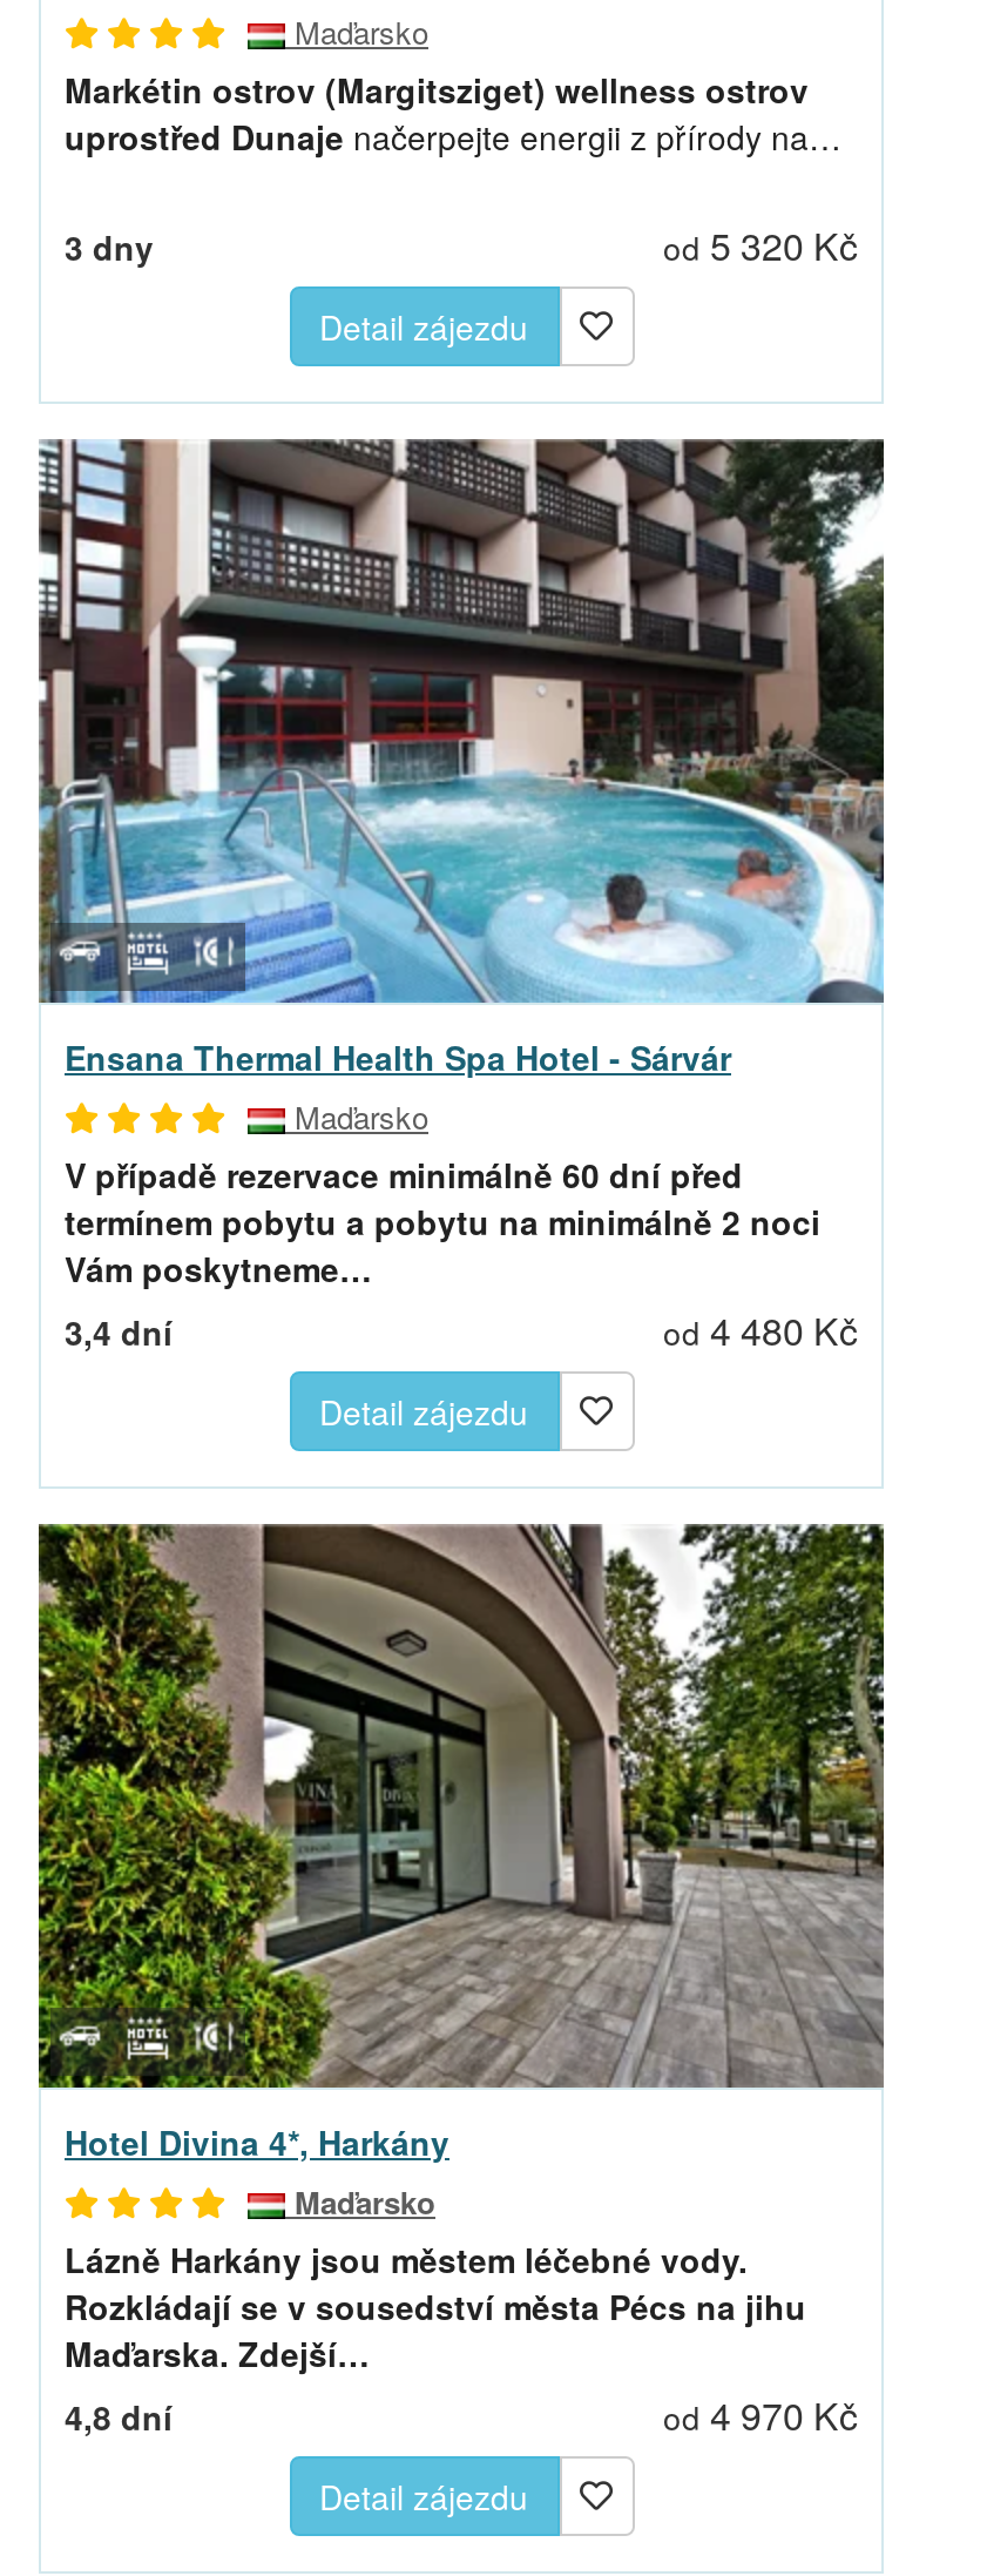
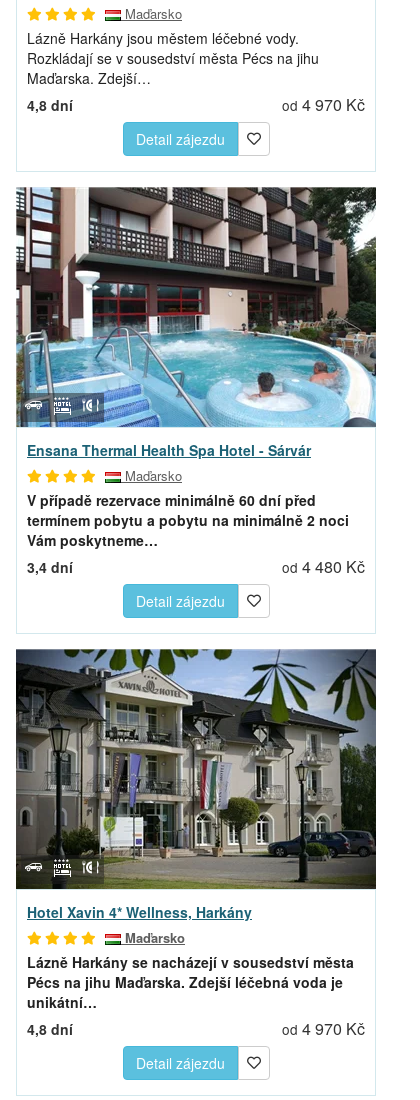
- Markétin ostrov (Margitsziget) wellness ostrov
- uprostřed Dunaje načerpejte energii z přírody na…
- 3 dny
- od 5 320 Kč
+ 4,8 dní
+ od 4 970 Kč

- [image]
- Hotel Divina 4*, Harkány
+ [image]
+ Hotel Xavin 4* Wellness, Harkány

moved up: Lázně Harkány jsou městem léčebné vody. | Rozkládají se v sousedství města Pécs na jihu | Maďarska. Zdejší…

+ Lázně Harkány se nacházejí v sousedství města
+ Pécs na jihu Maďarska. Zdejší léčebná voda je
+ unikátní…
